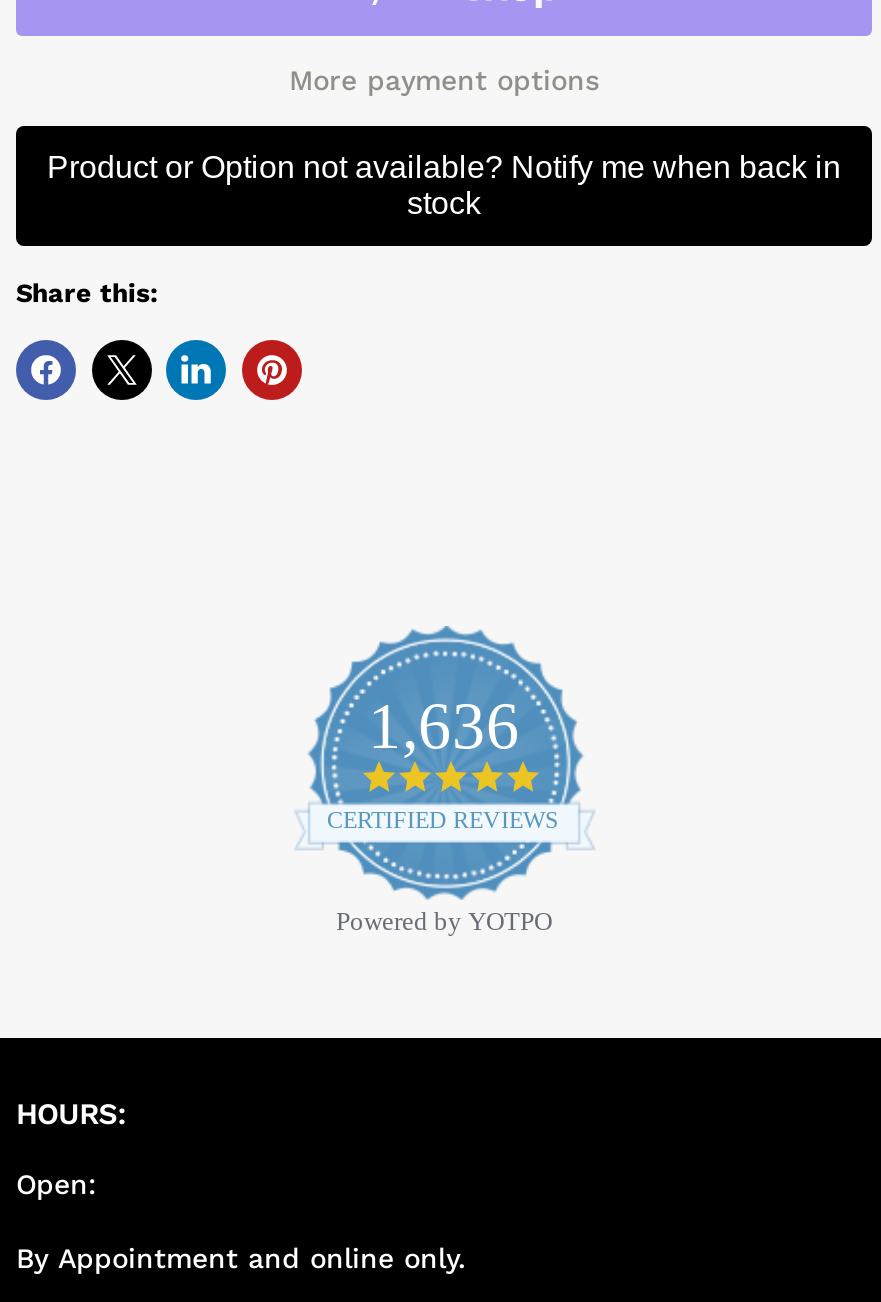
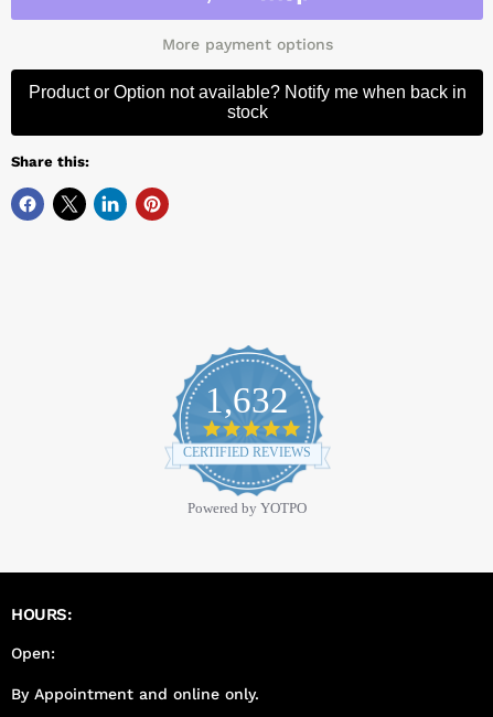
- 1,636
+ 1,632
